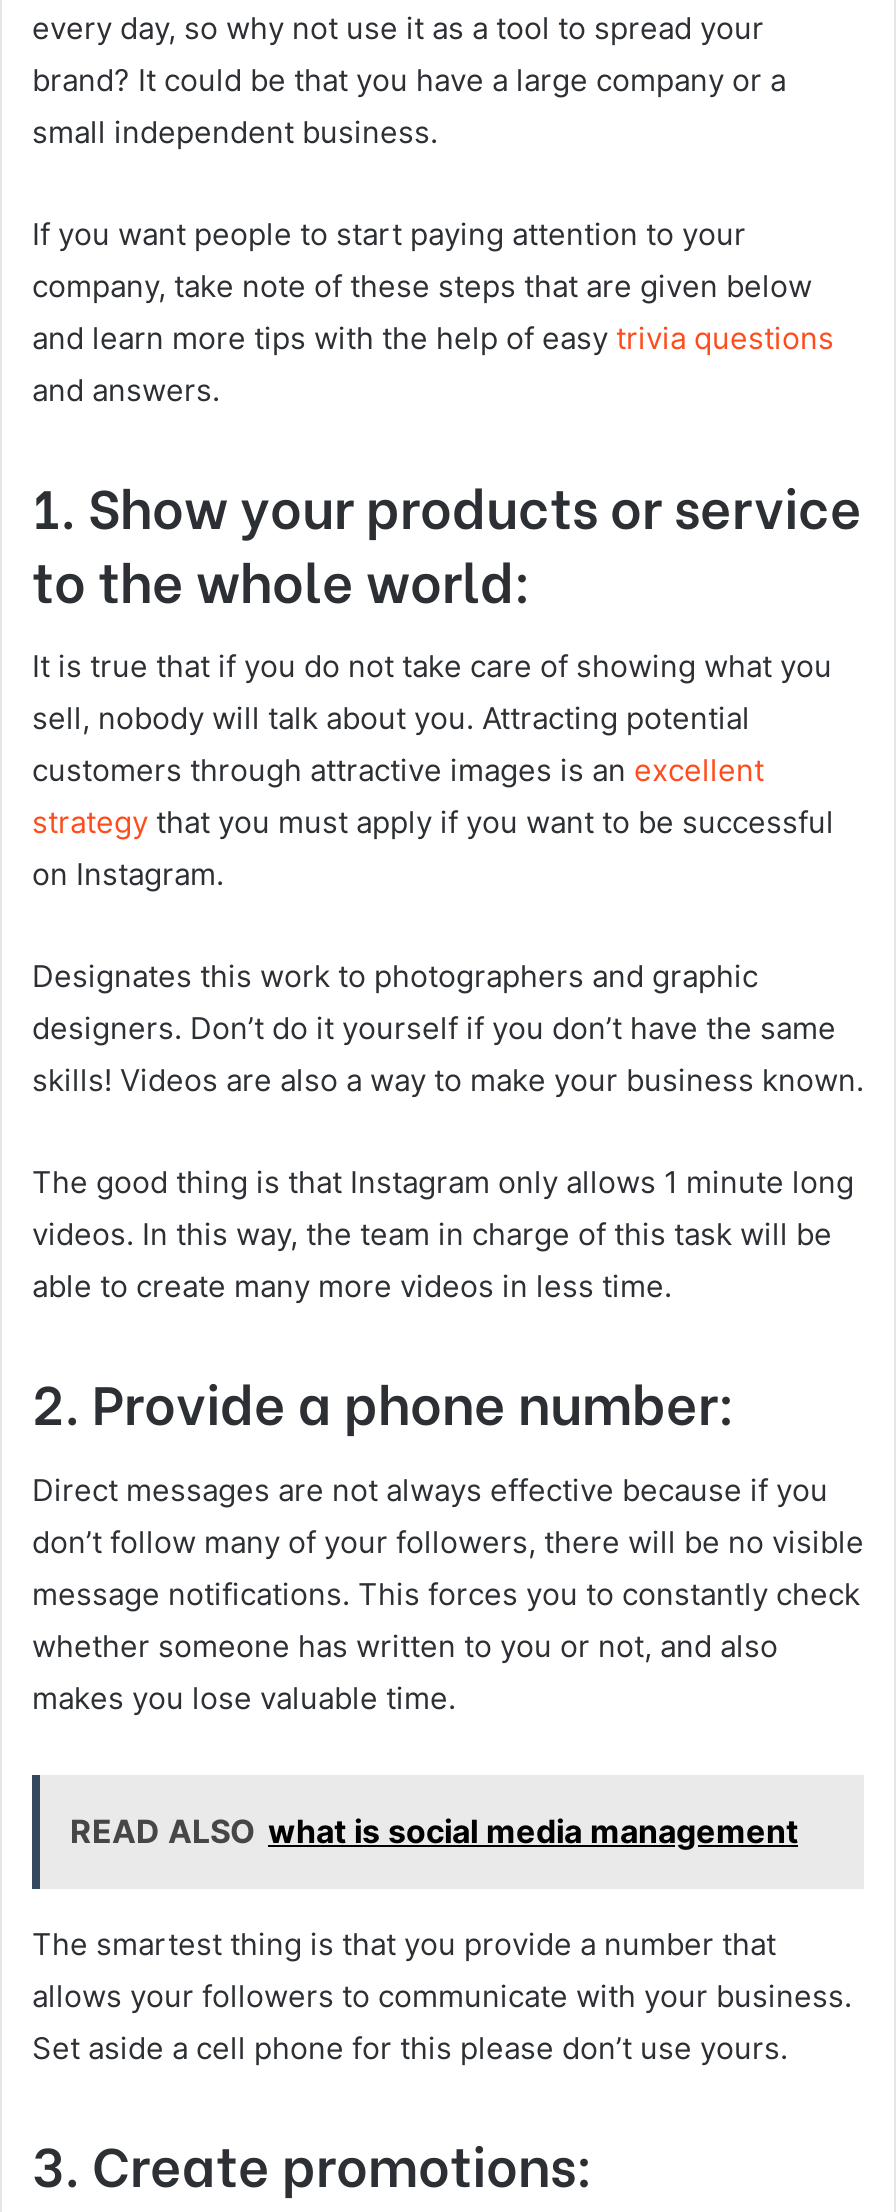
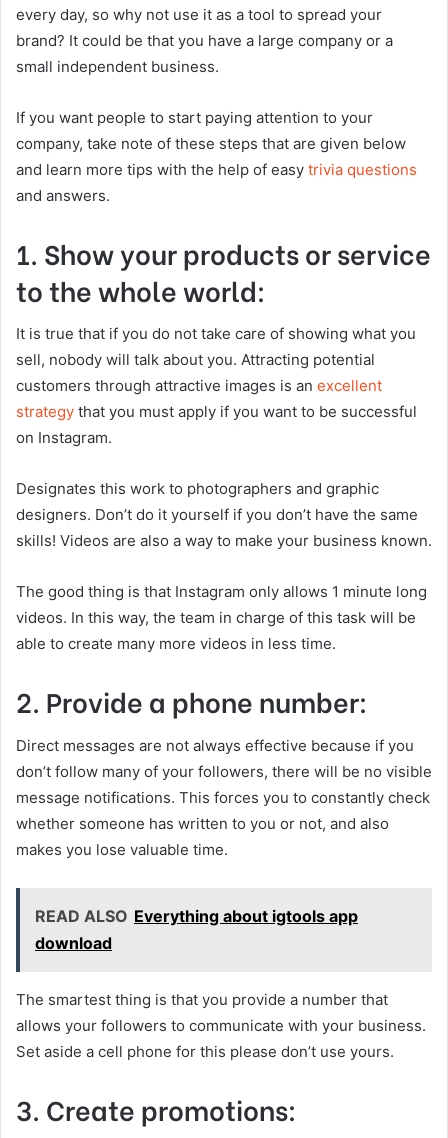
- READ ALSO what is social media management
+ READ ALSO Everything about igtools app
+ download
